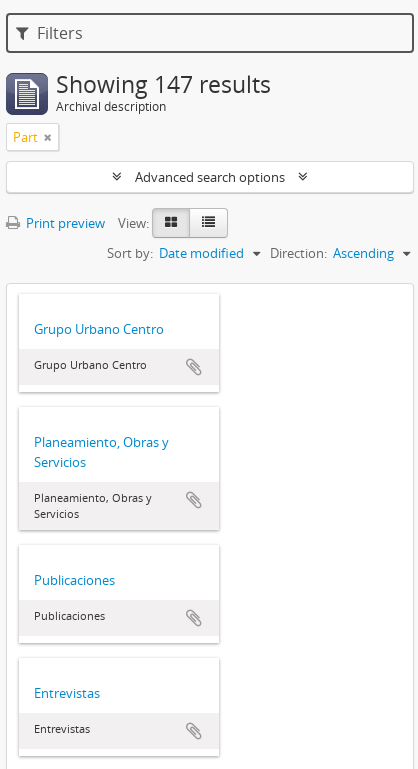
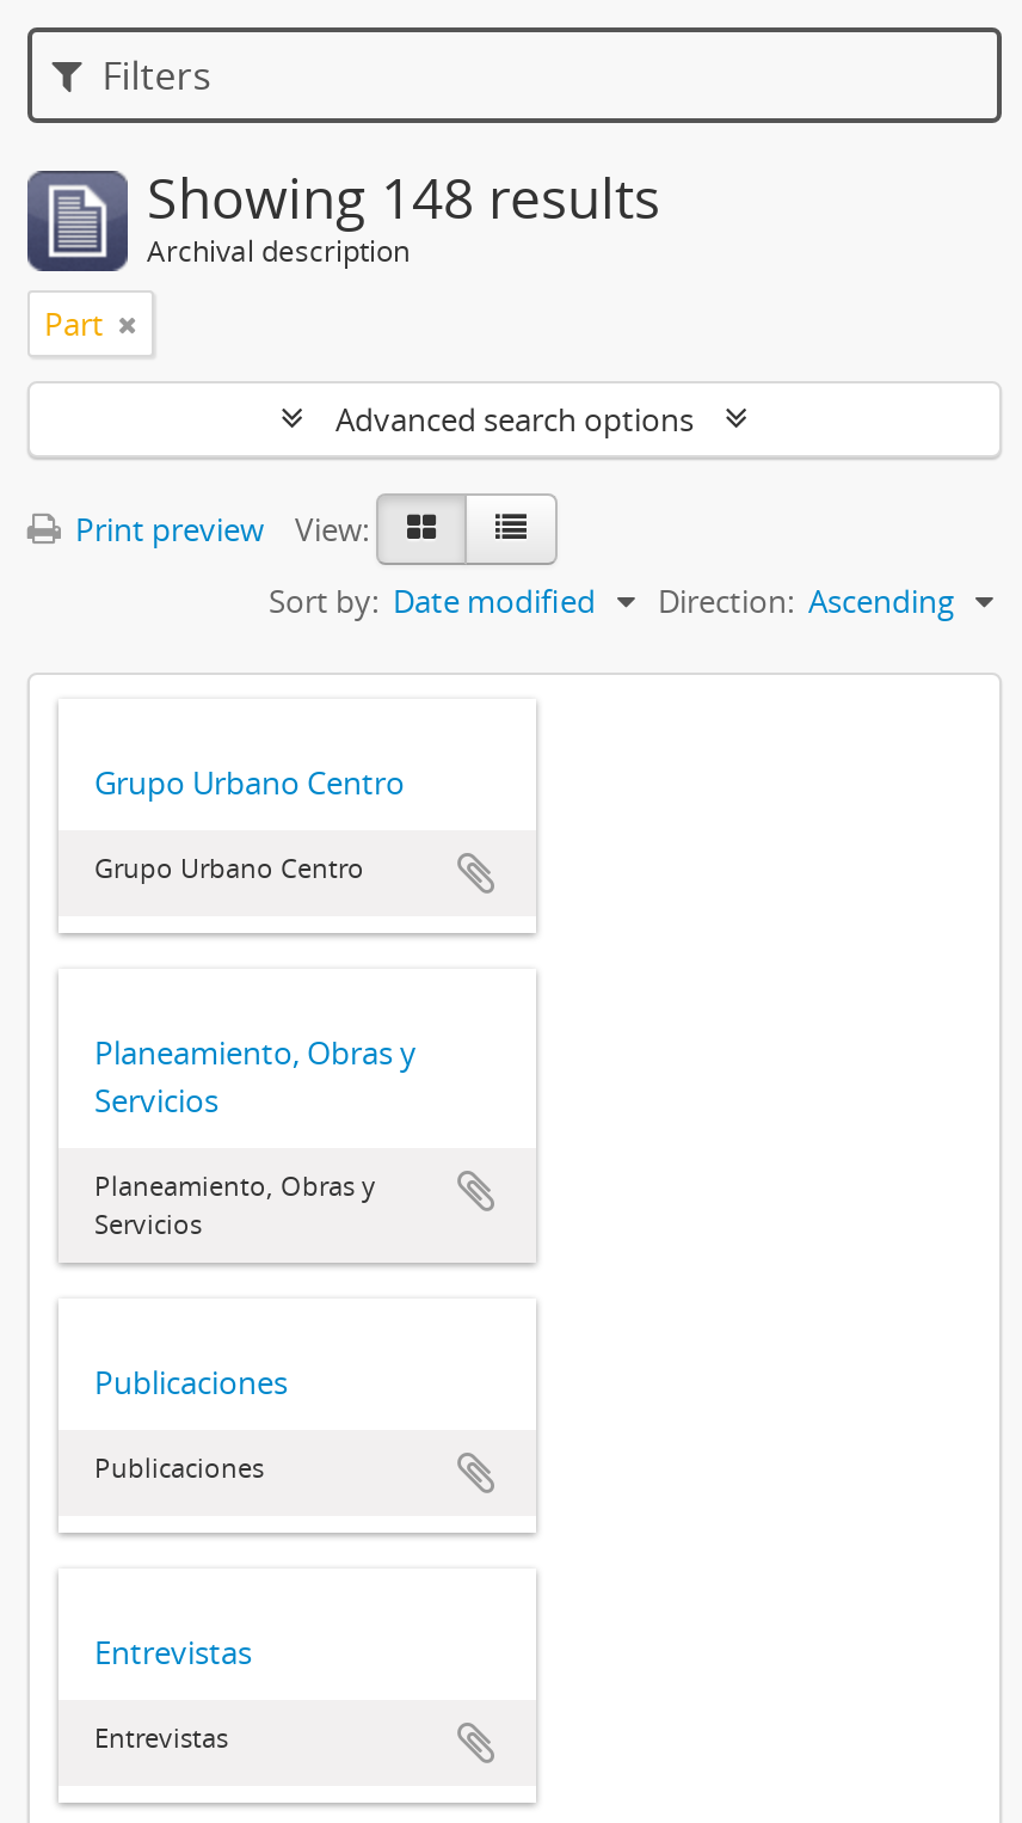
- Showing 147 results
+ Showing 148 results
